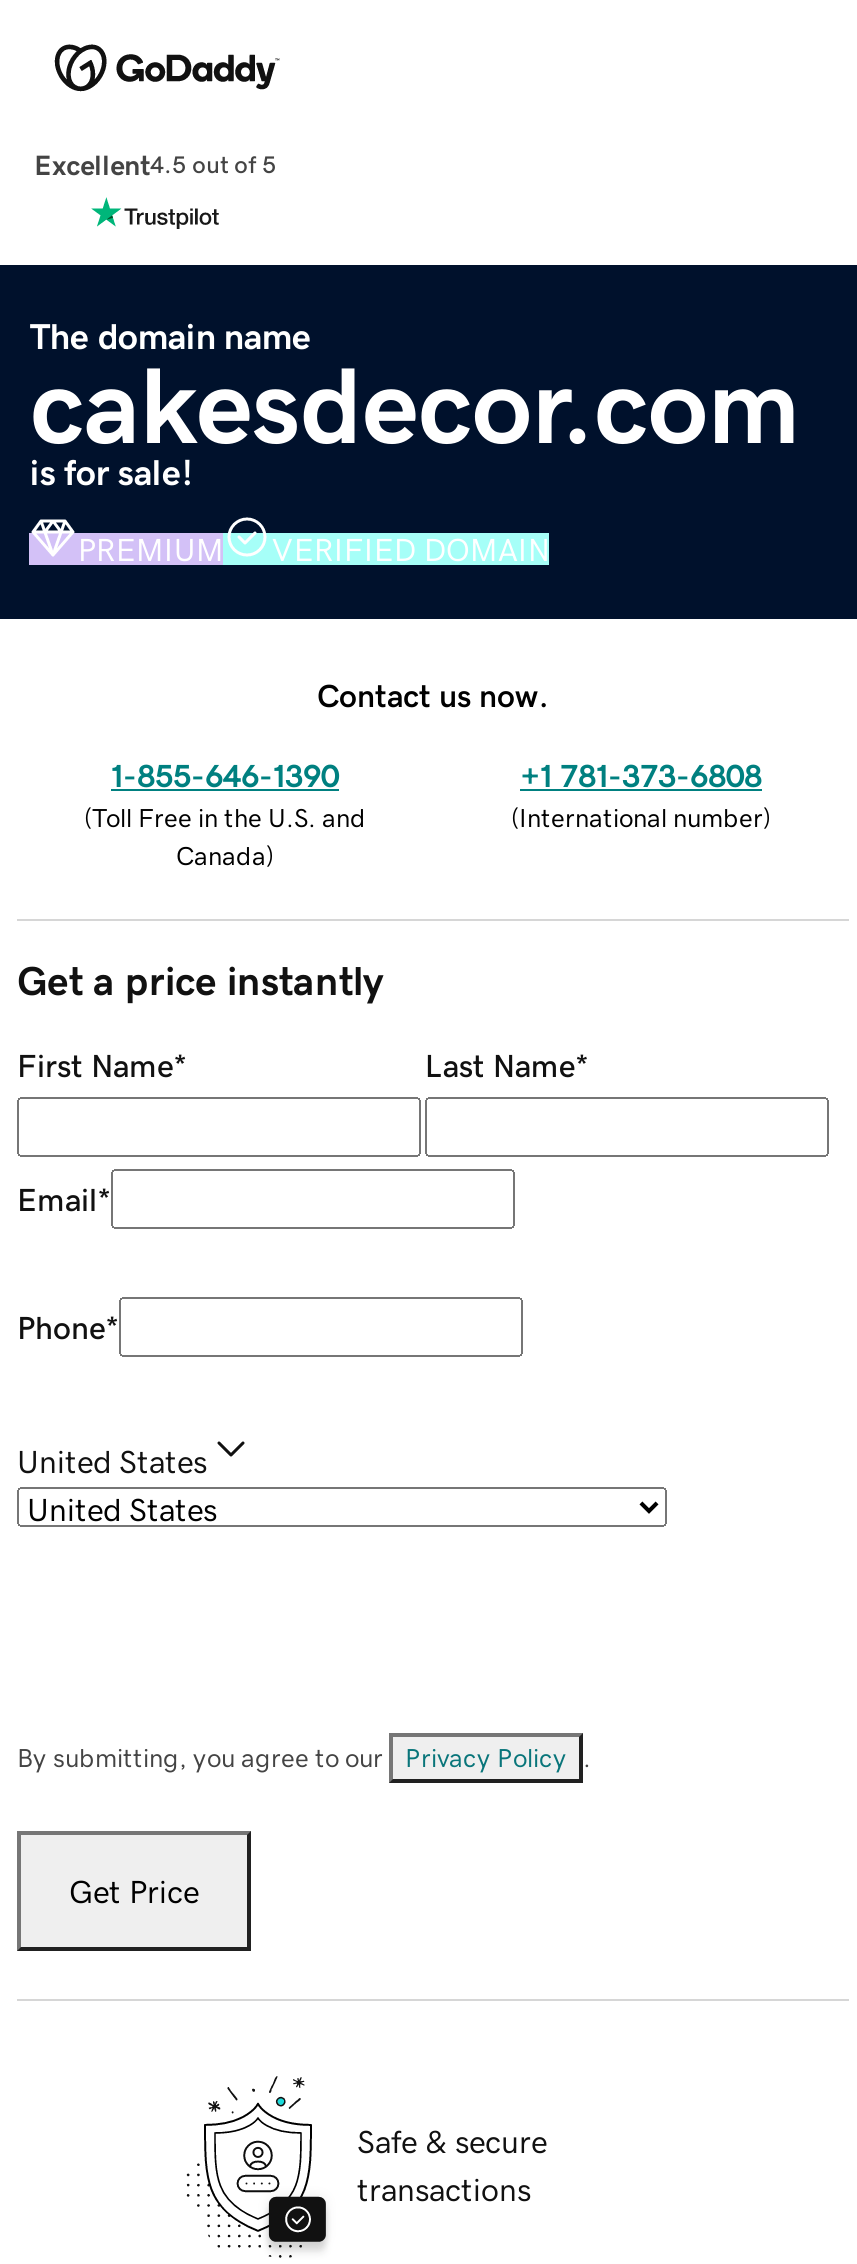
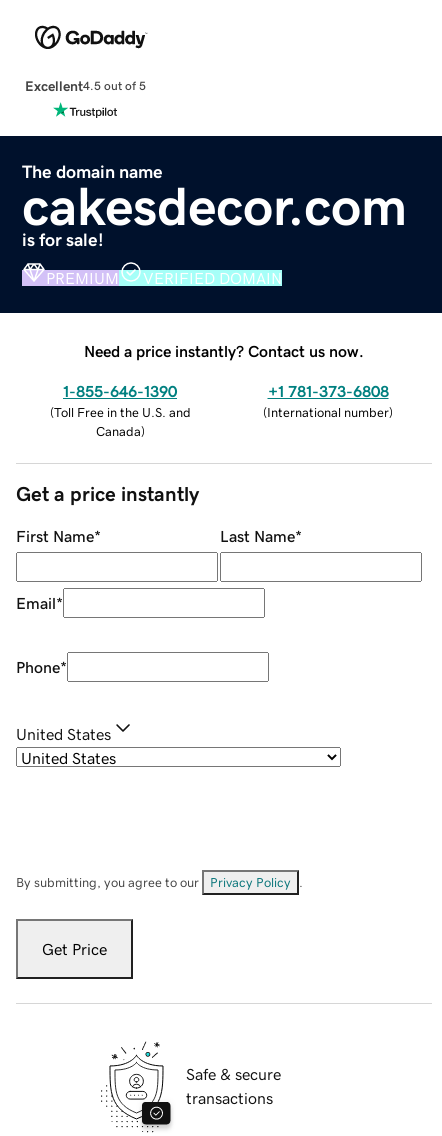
- Contact us now.
+ Need a price instantly? Contact us now.
